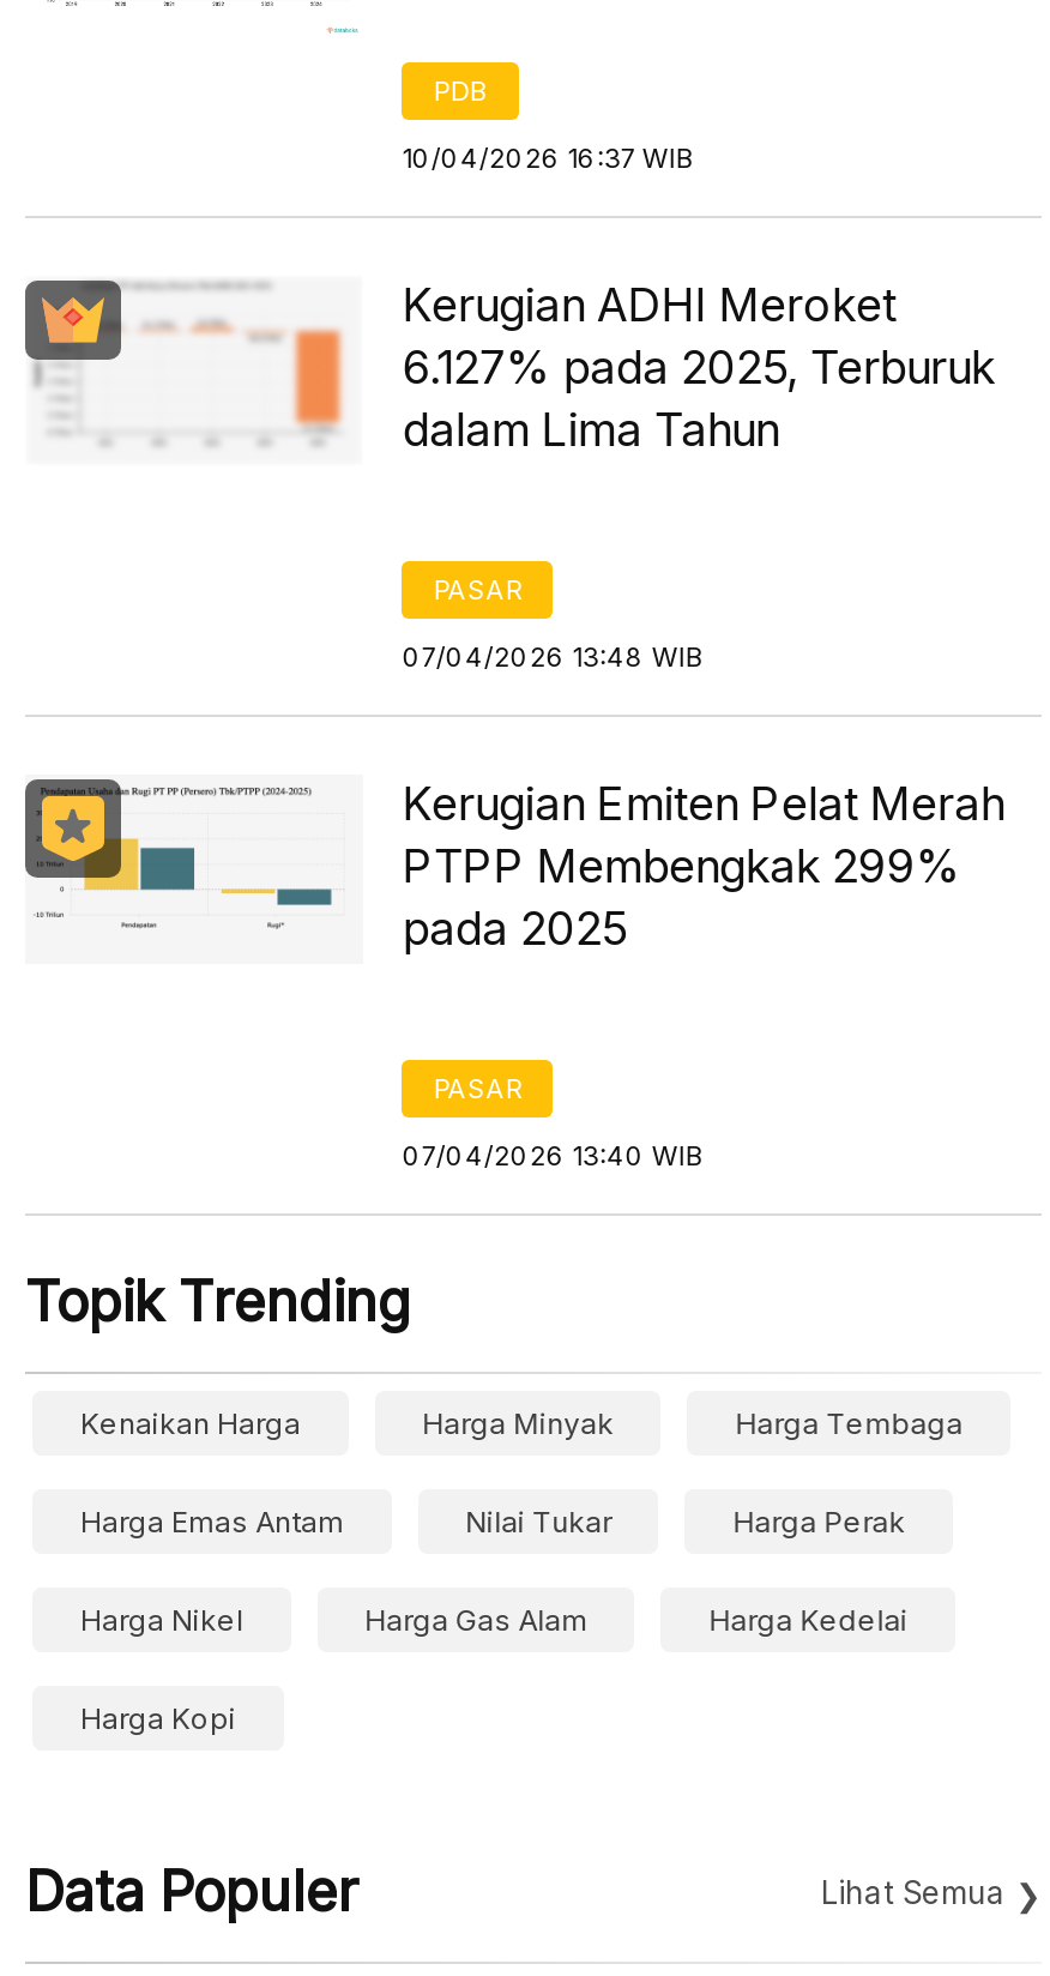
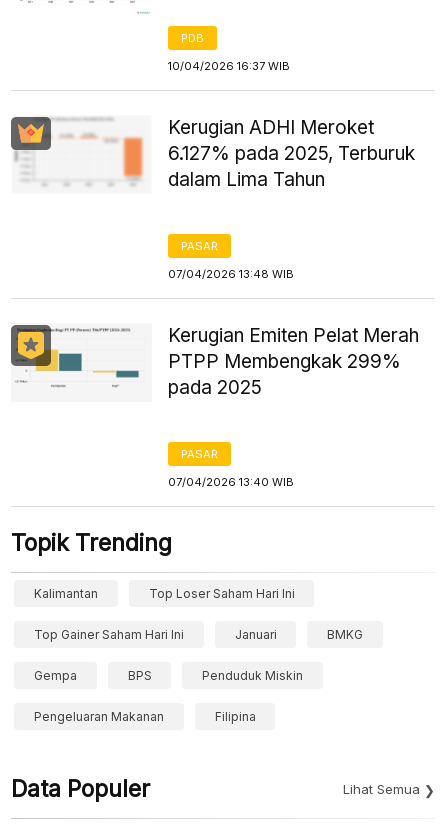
- Kenaikan Harga
- Harga Minyak
- Harga Tembaga
+ Kalimantan
+ Top Loser Saham Hari Ini

- Harga Emas Antam
- Nilai Tukar
- Harga Perak
+ Top Gainer Saham Hari Ini
+ Januari
+ BMKG

- Harga Nikel
- Harga Gas Alam
- Harga Kedelai
+ Gempa
+ BPS
+ Penduduk Miskin

- Harga Kopi
+ Pengeluaran Makanan
+ Filipina
